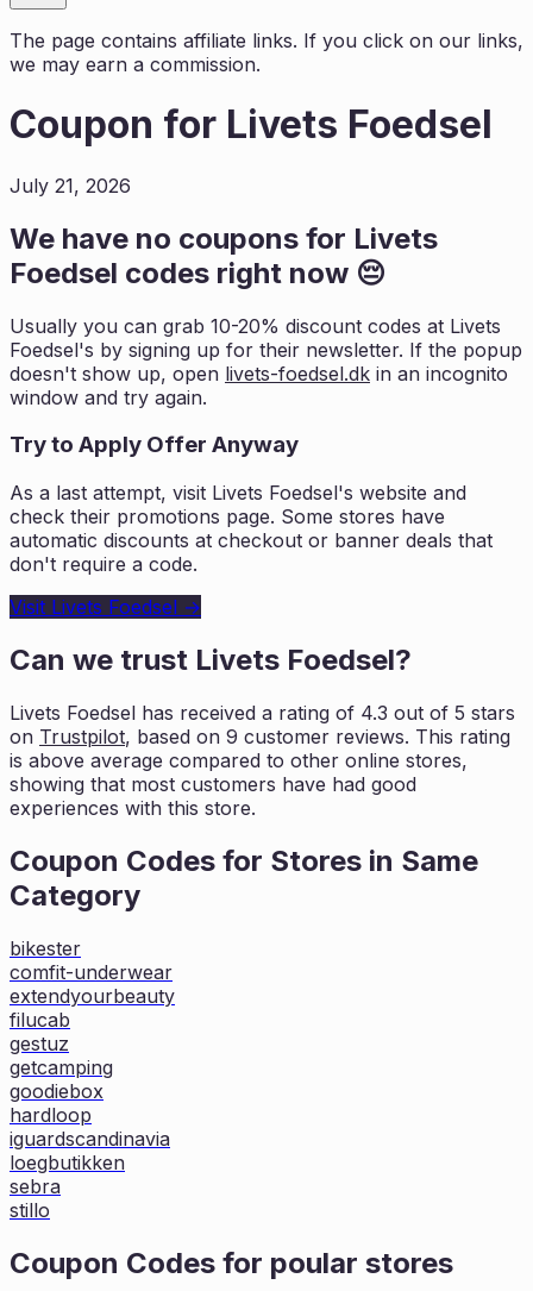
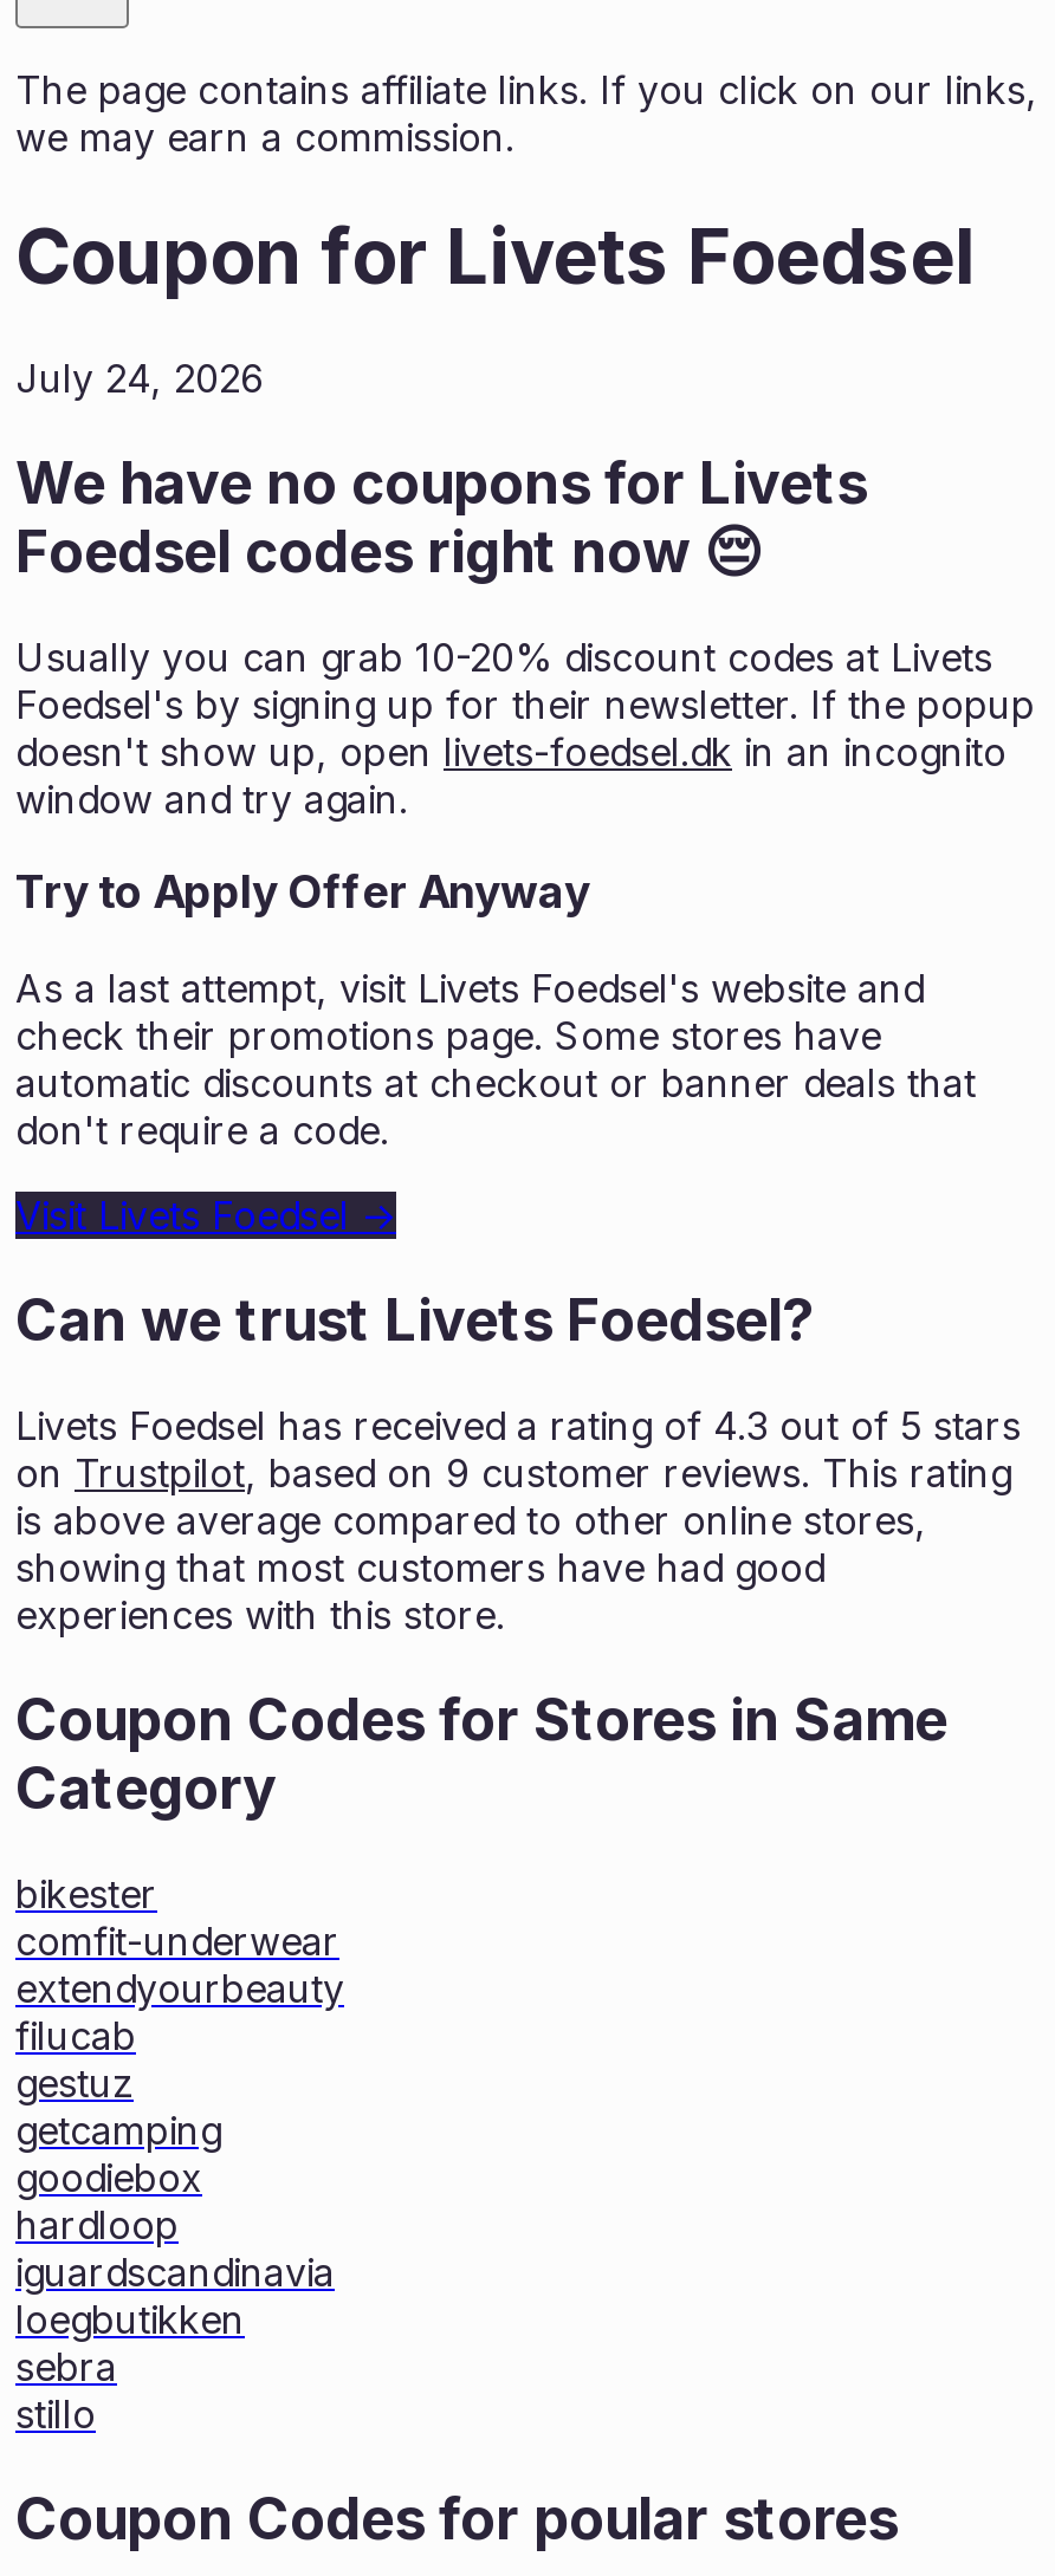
- July 21, 2026
+ July 24, 2026
